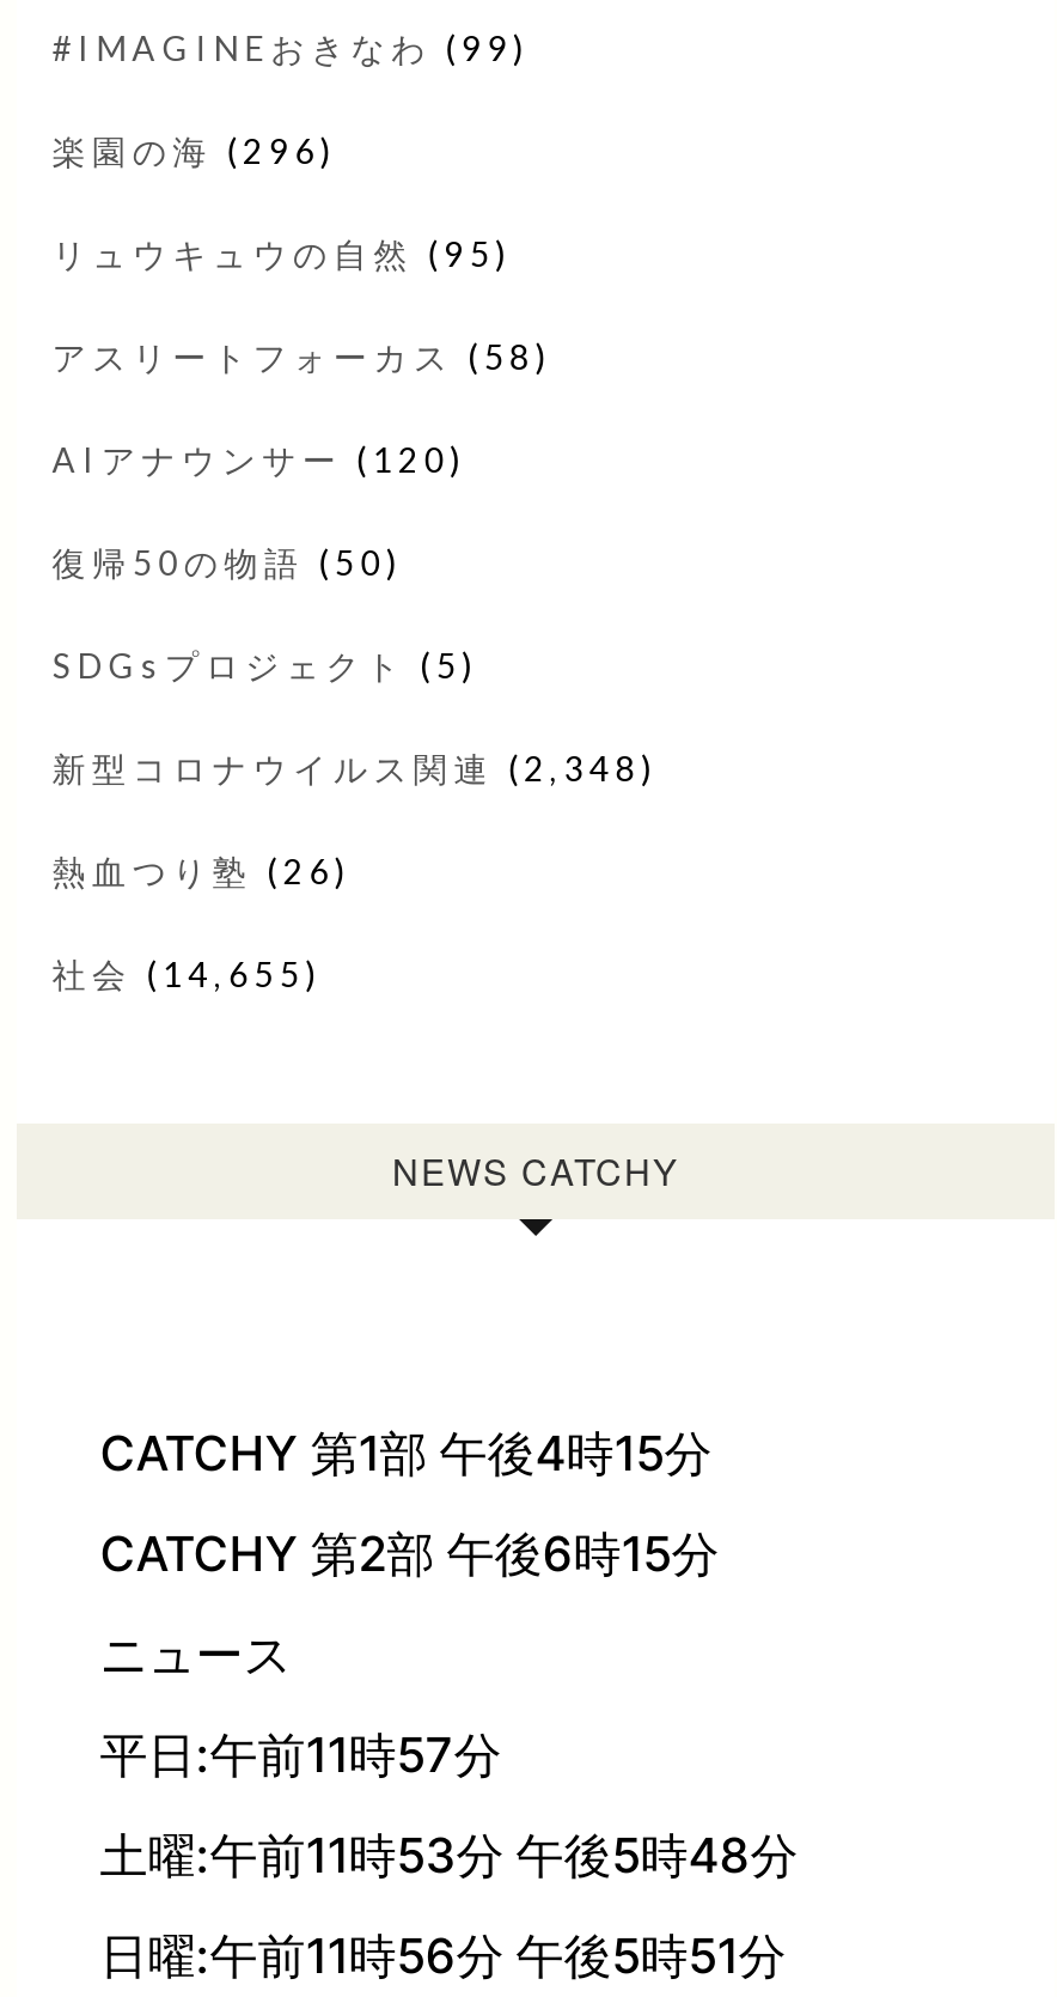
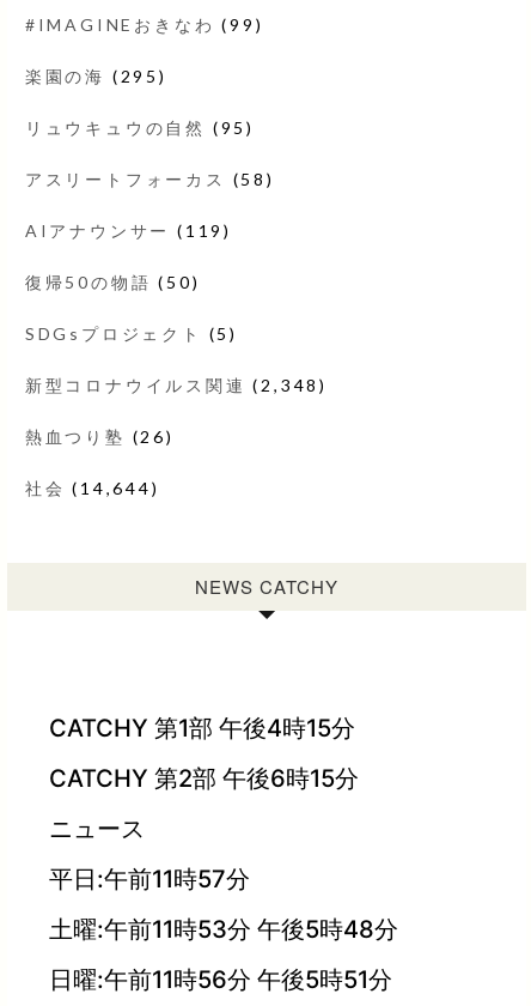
- 楽園の海(296)
+ 楽園の海(295)

- AIアナウンサー(120)
+ AIアナウンサー(119)

- 社会(14,655)
+ 社会(14,644)
